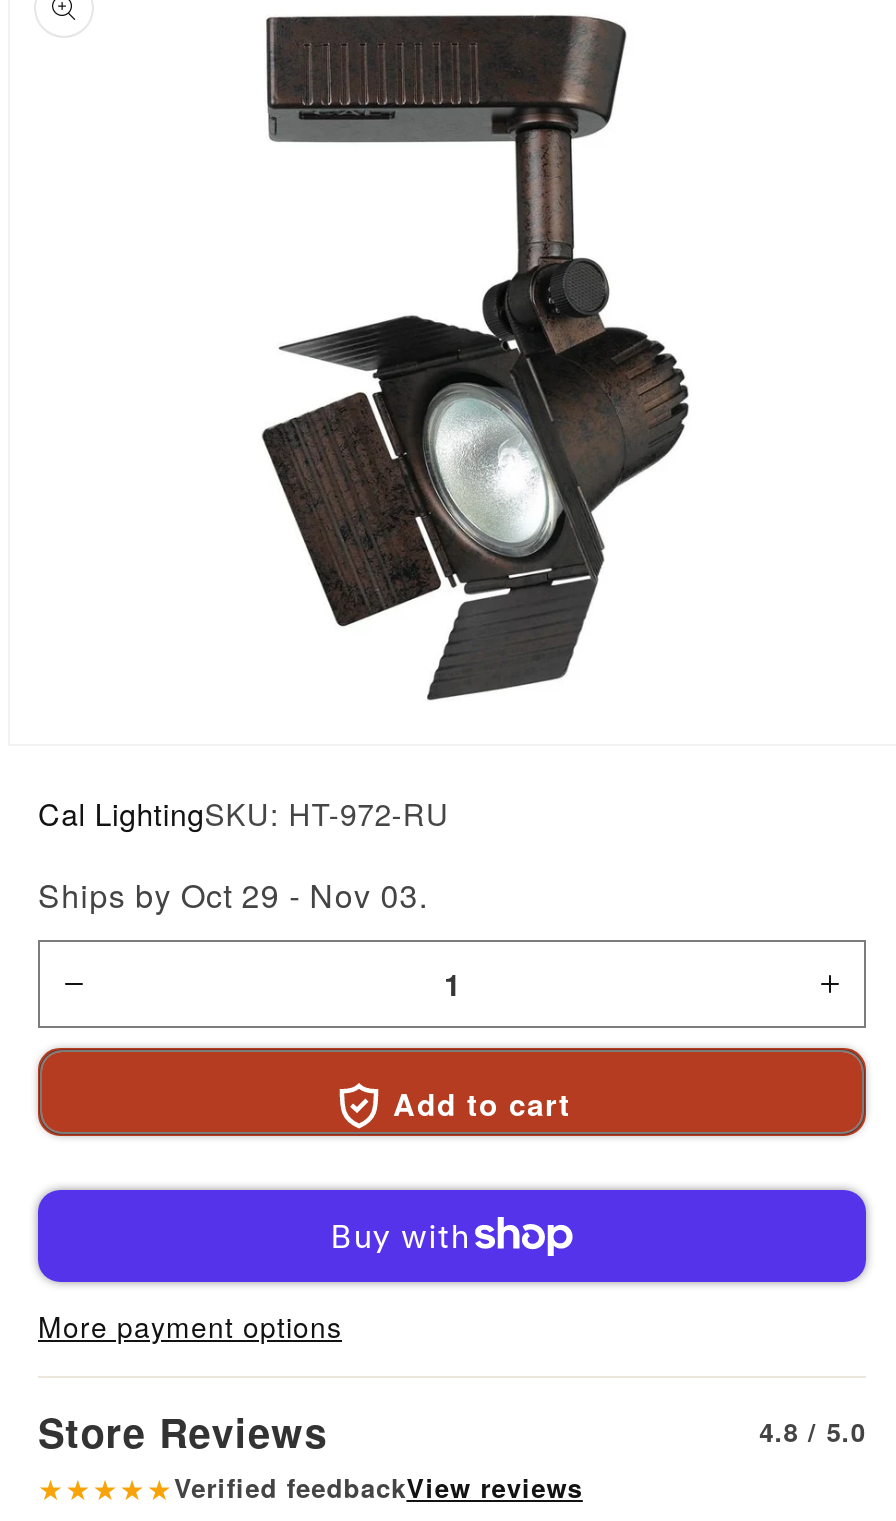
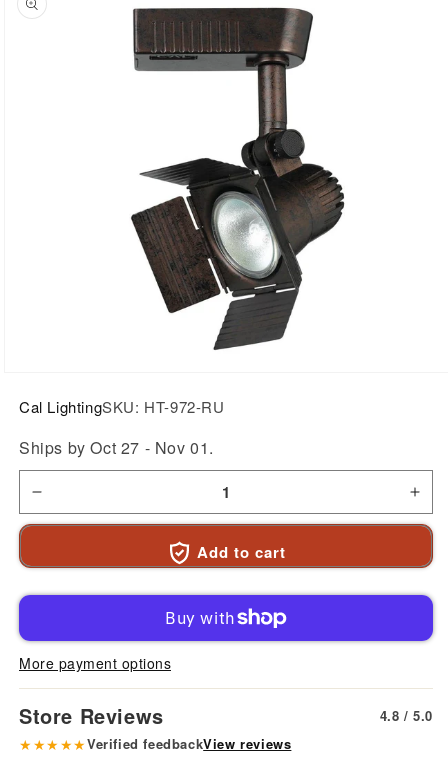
- Ships by Oct 29 - Nov 03.
+ Ships by Oct 27 - Nov 01.
